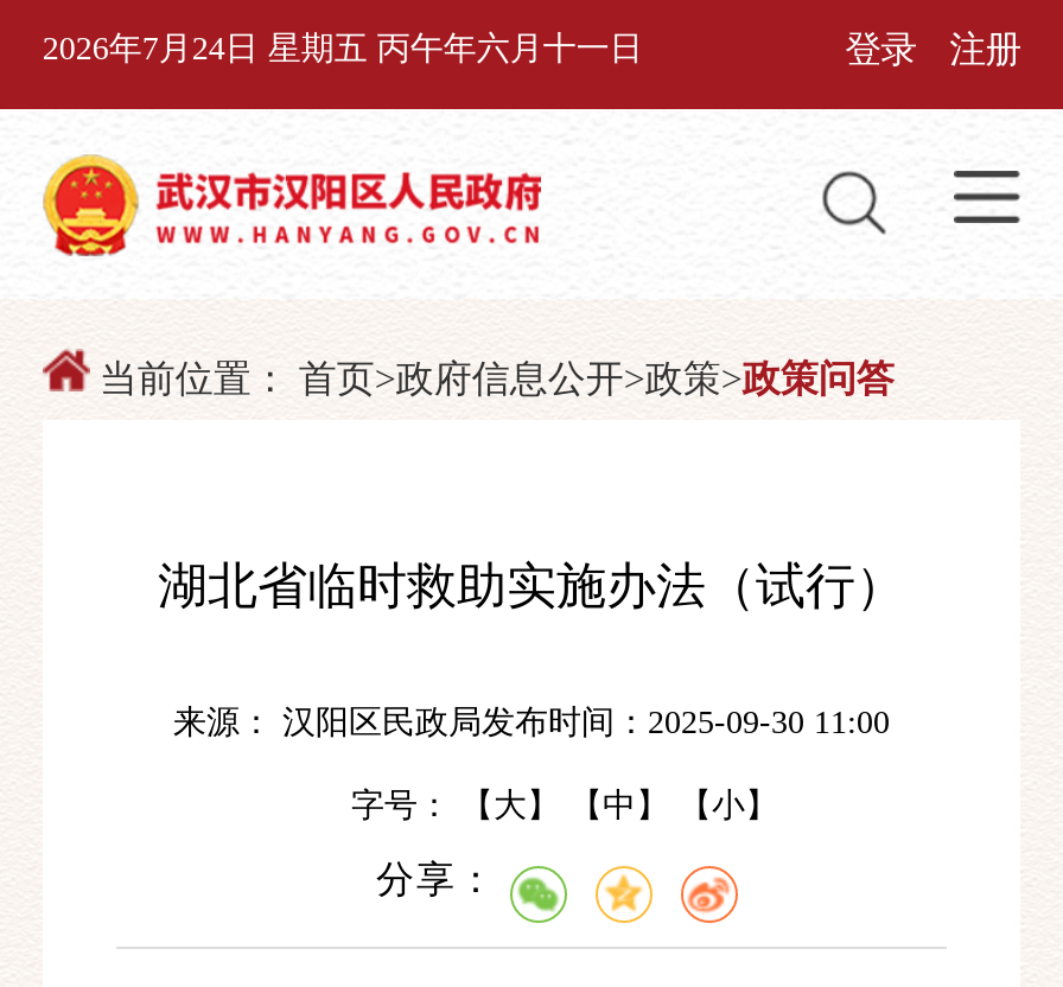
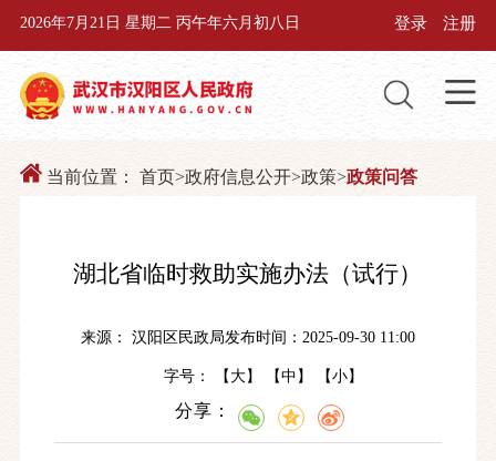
- 2026年7月24日 星期五 丙午年六月十一日
+ 2026年7月21日 星期二 丙午年六月初八日
